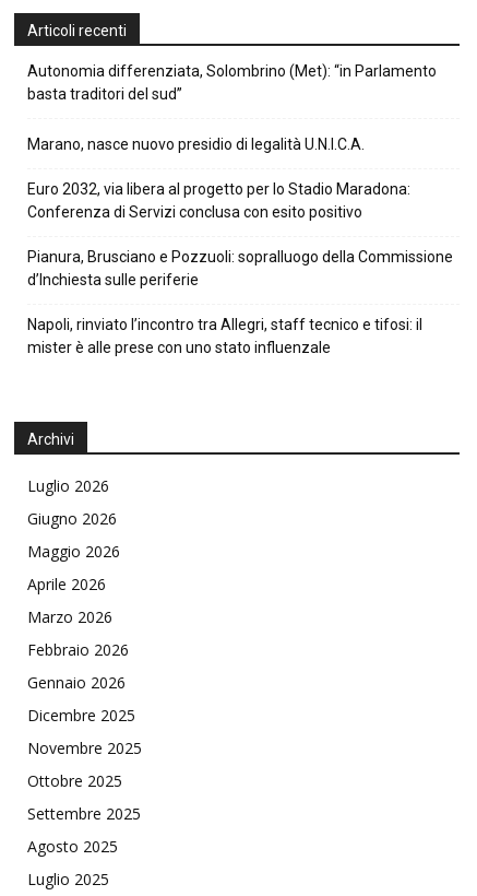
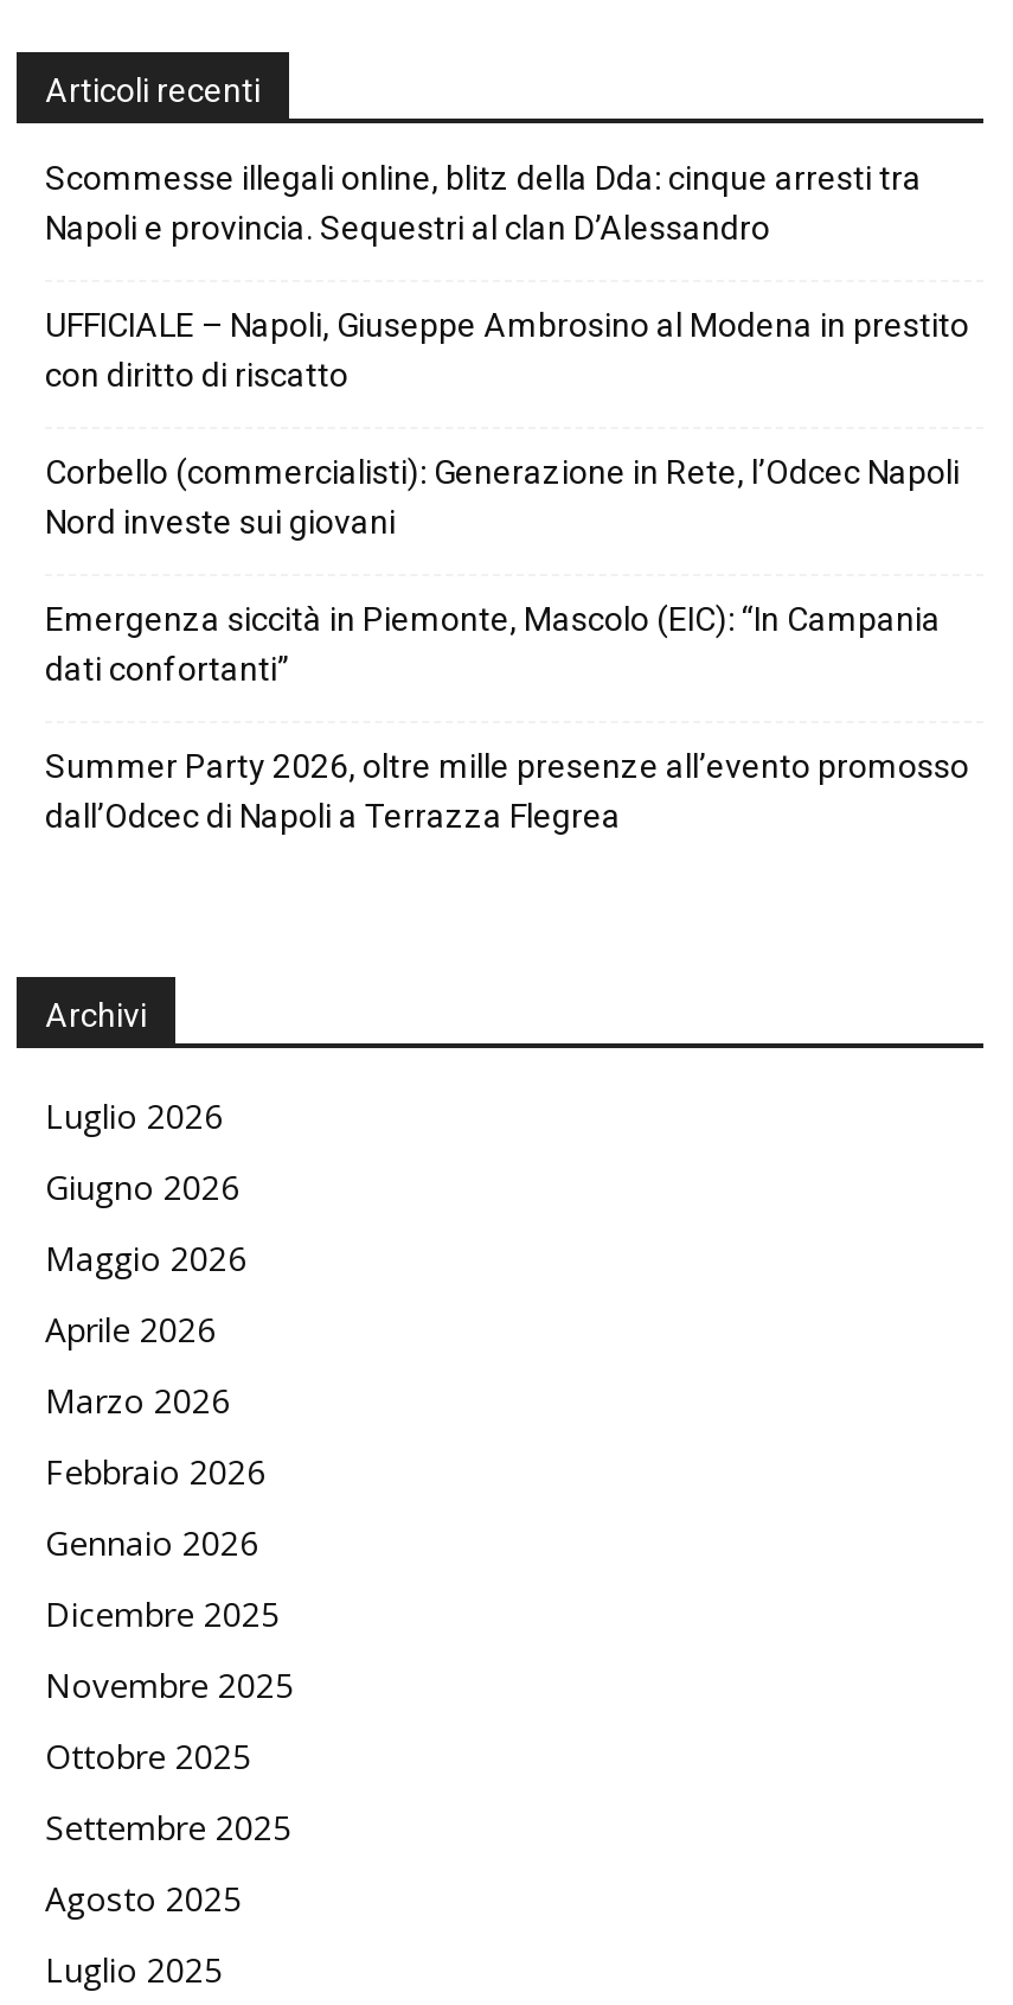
- Autonomia differenziata, Solombrino (Met): “in Parlamento
- basta traditori del sud”
+ Scommesse illegali online, blitz della Dda: cinque arresti tra
+ Napoli e provincia. Sequestri al clan D’Alessandro

- Marano, nasce nuovo presidio di legalità U.N.I.C.A.
+ UFFICIALE – Napoli, Giuseppe Ambrosino al Modena in prestito
+ con diritto di riscatto

- Euro 2032, via libera al progetto per lo Stadio Maradona:
- Conferenza di Servizi conclusa con esito positivo
+ Corbello (commercialisti): Generazione in Rete, l’Odcec Napoli
+ Nord investe sui giovani

- Pianura, Brusciano e Pozzuoli: sopralluogo della Commissione
- d’Inchiesta sulle periferie
+ Emergenza siccità in Piemonte, Mascolo (EIC): “In Campania
+ dati confortanti”

- Napoli, rinviato l’incontro tra Allegri, staff tecnico e tifosi: il
- mister è alle prese con uno stato influenzale
+ Summer Party 2026, oltre mille presenze all’evento promosso
+ dall’Odcec di Napoli a Terrazza Flegrea
